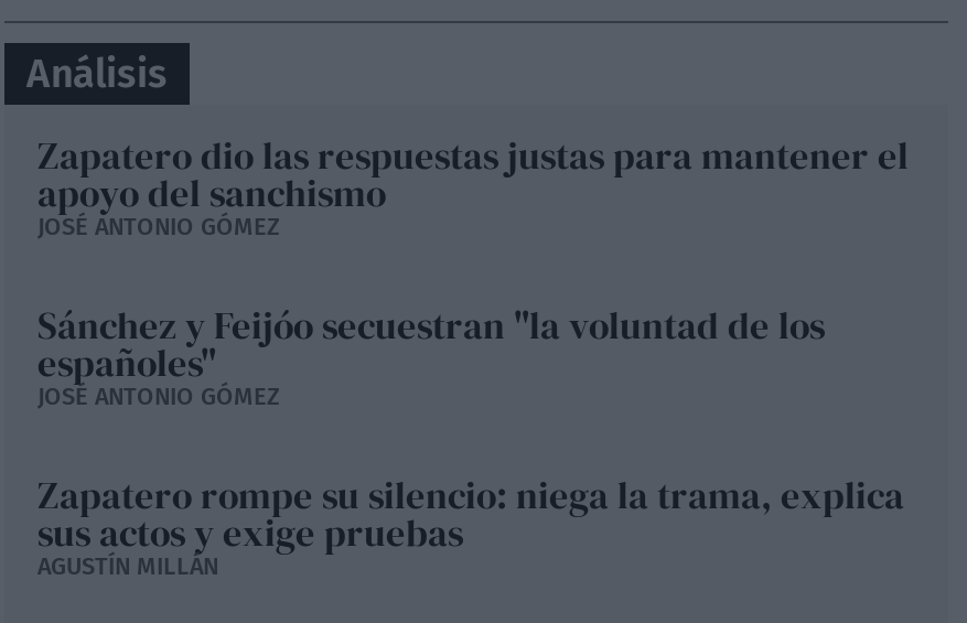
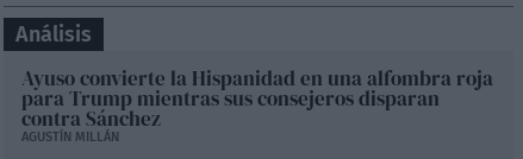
- Zapatero dio las respuestas justas para mantener el
- apoyo del sanchismo
- JOSÉ ANTONIO GÓMEZ
- Sánchez y Feijóo secuestran "la voluntad de los
- españoles"
- JOSÉ ANTONIO GÓMEZ
- Zapatero rompe su silencio: niega la trama, explica
- sus actos y exige pruebas
+ Ayuso convierte la Hispanidad en una alfombra roja
+ para Trump mientras sus consejeros disparan
+ contra Sánchez
